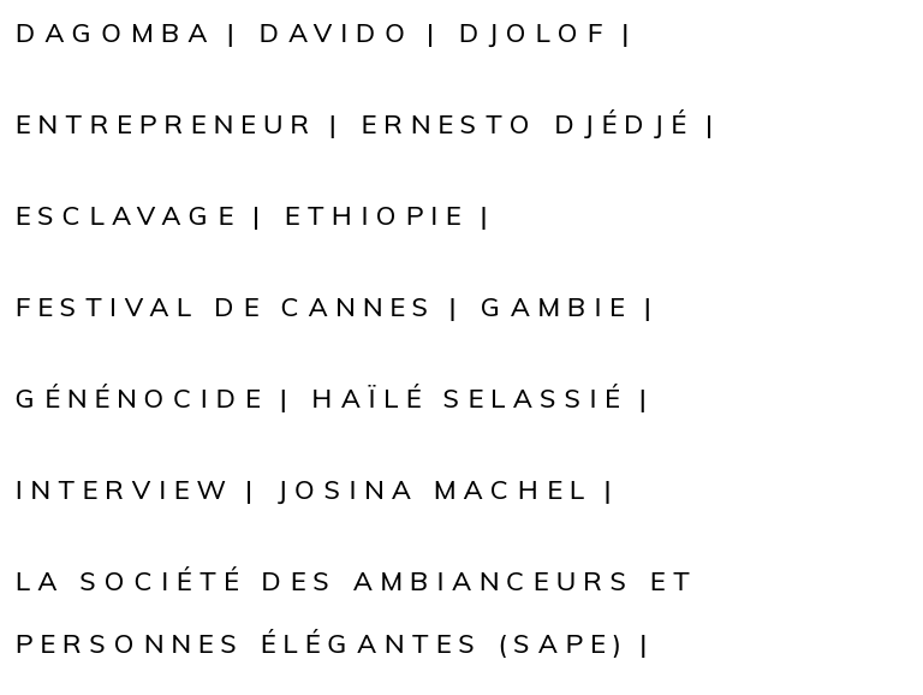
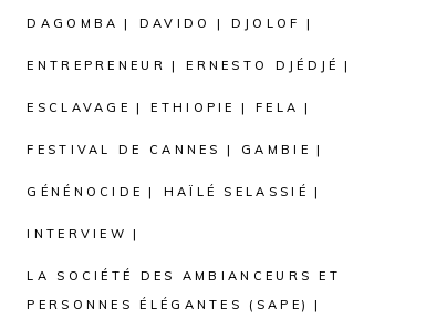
+ FELA

- JOSINA MACHEL
